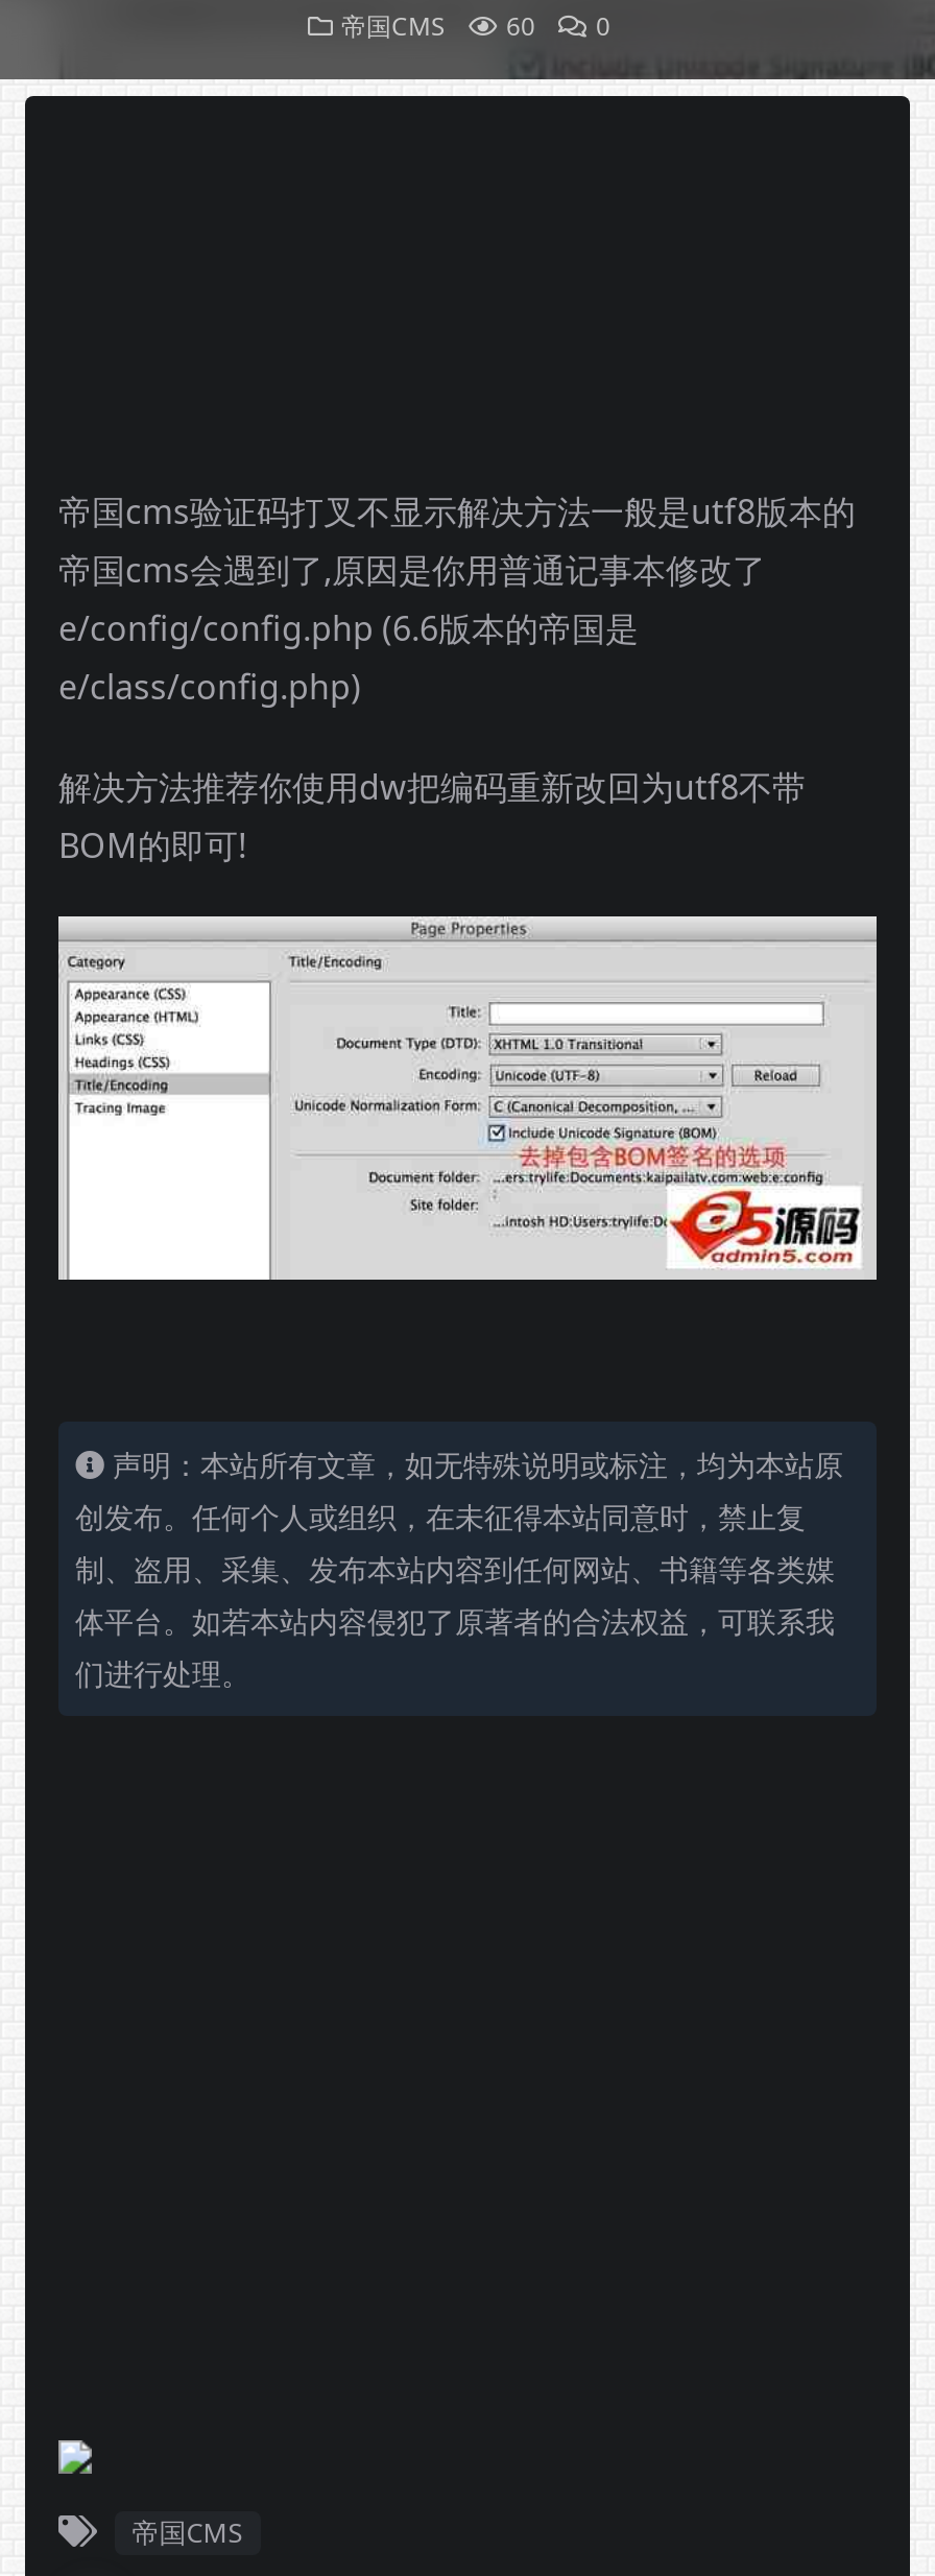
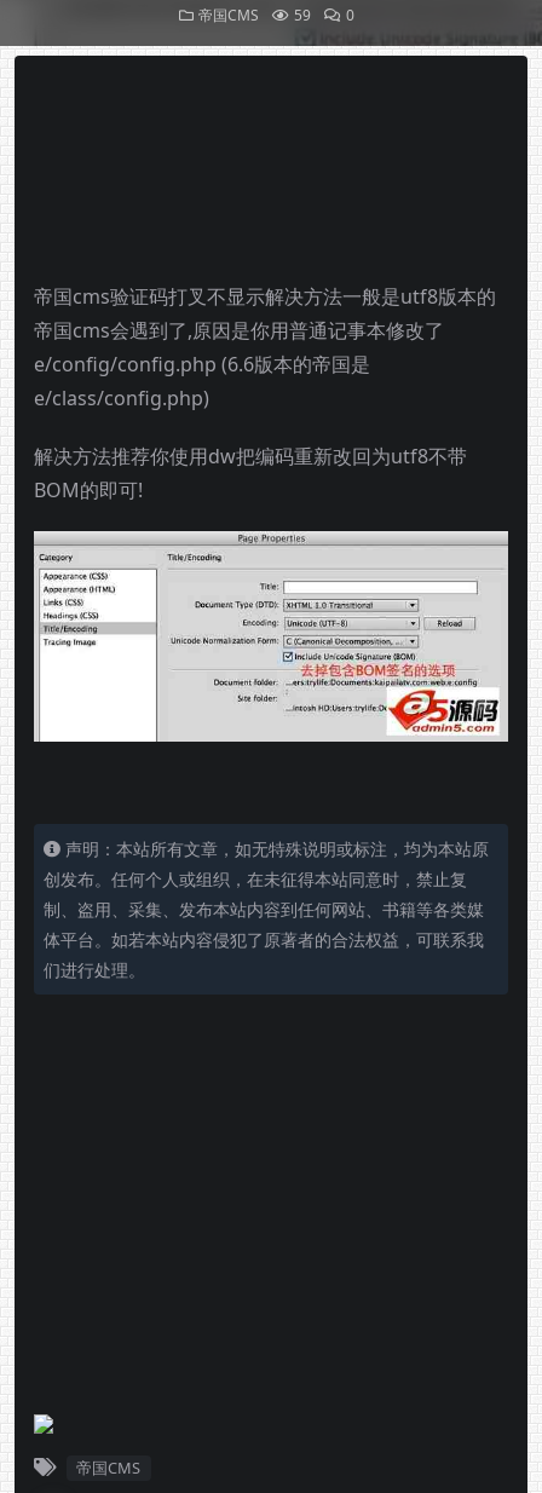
- 帝国CMS 60 0
+ 帝国CMS 59 0
